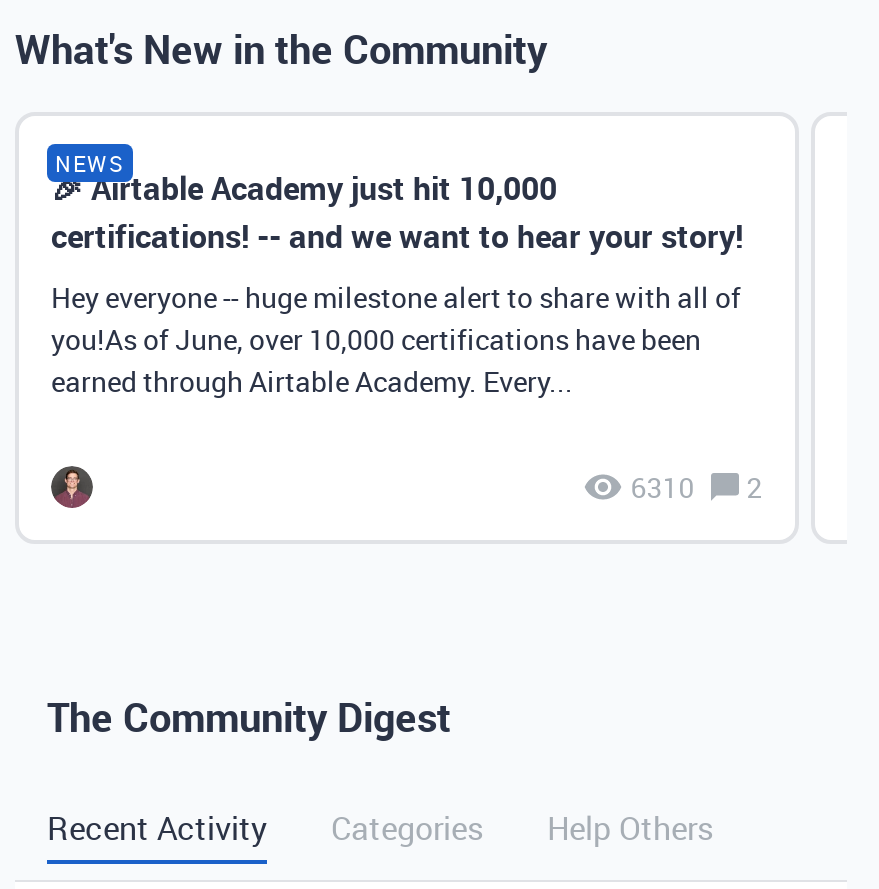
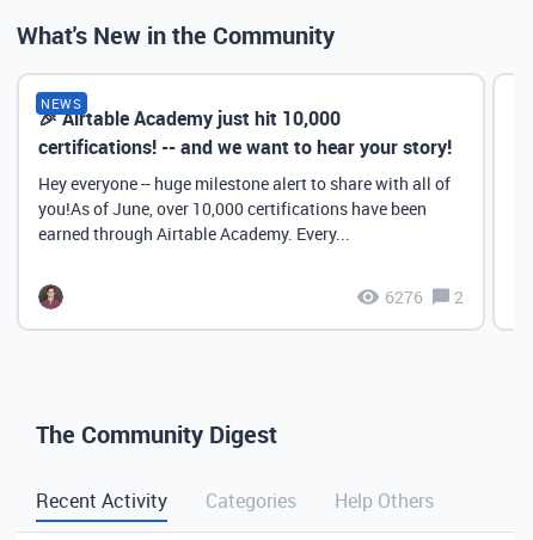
- 6310 2
+ 6276 2
